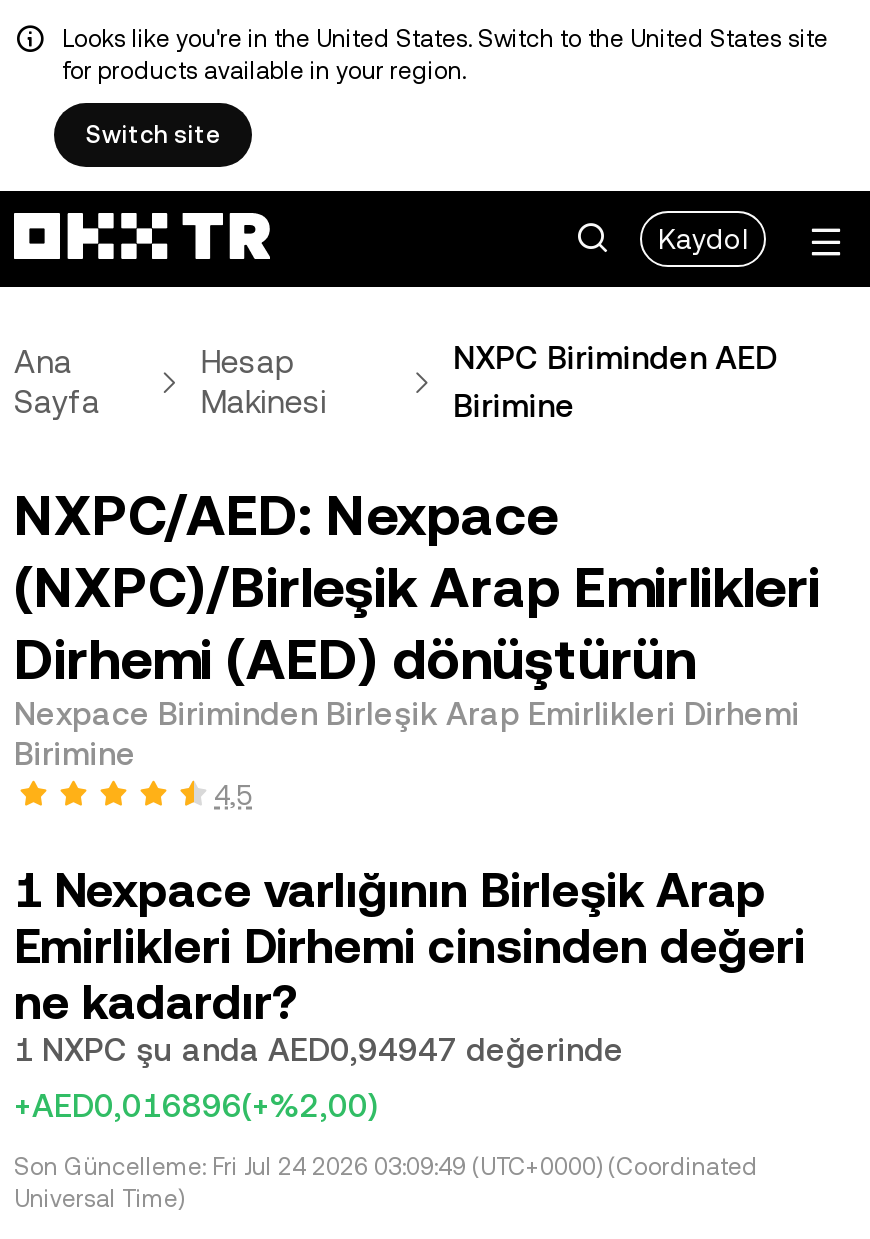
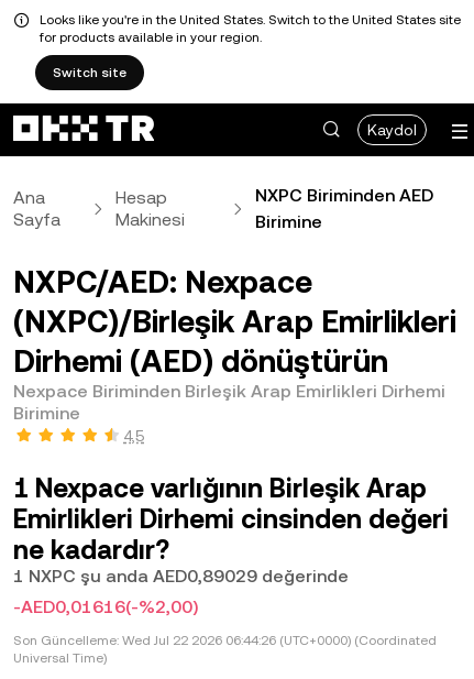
- 1 NXPC şu anda AED0,94947 değerinde
+ 1 NXPC şu anda AED0,89029 değerinde

- +AED0,016896(+%2,00)
+ -AED0,01616(-%2,00)

- Son Güncelleme: Fri Jul 24 2026 03:09:49 (UTC+0000) (Coordinated
+ Son Güncelleme: Wed Jul 22 2026 06:44:26 (UTC+0000) (Coordinated
